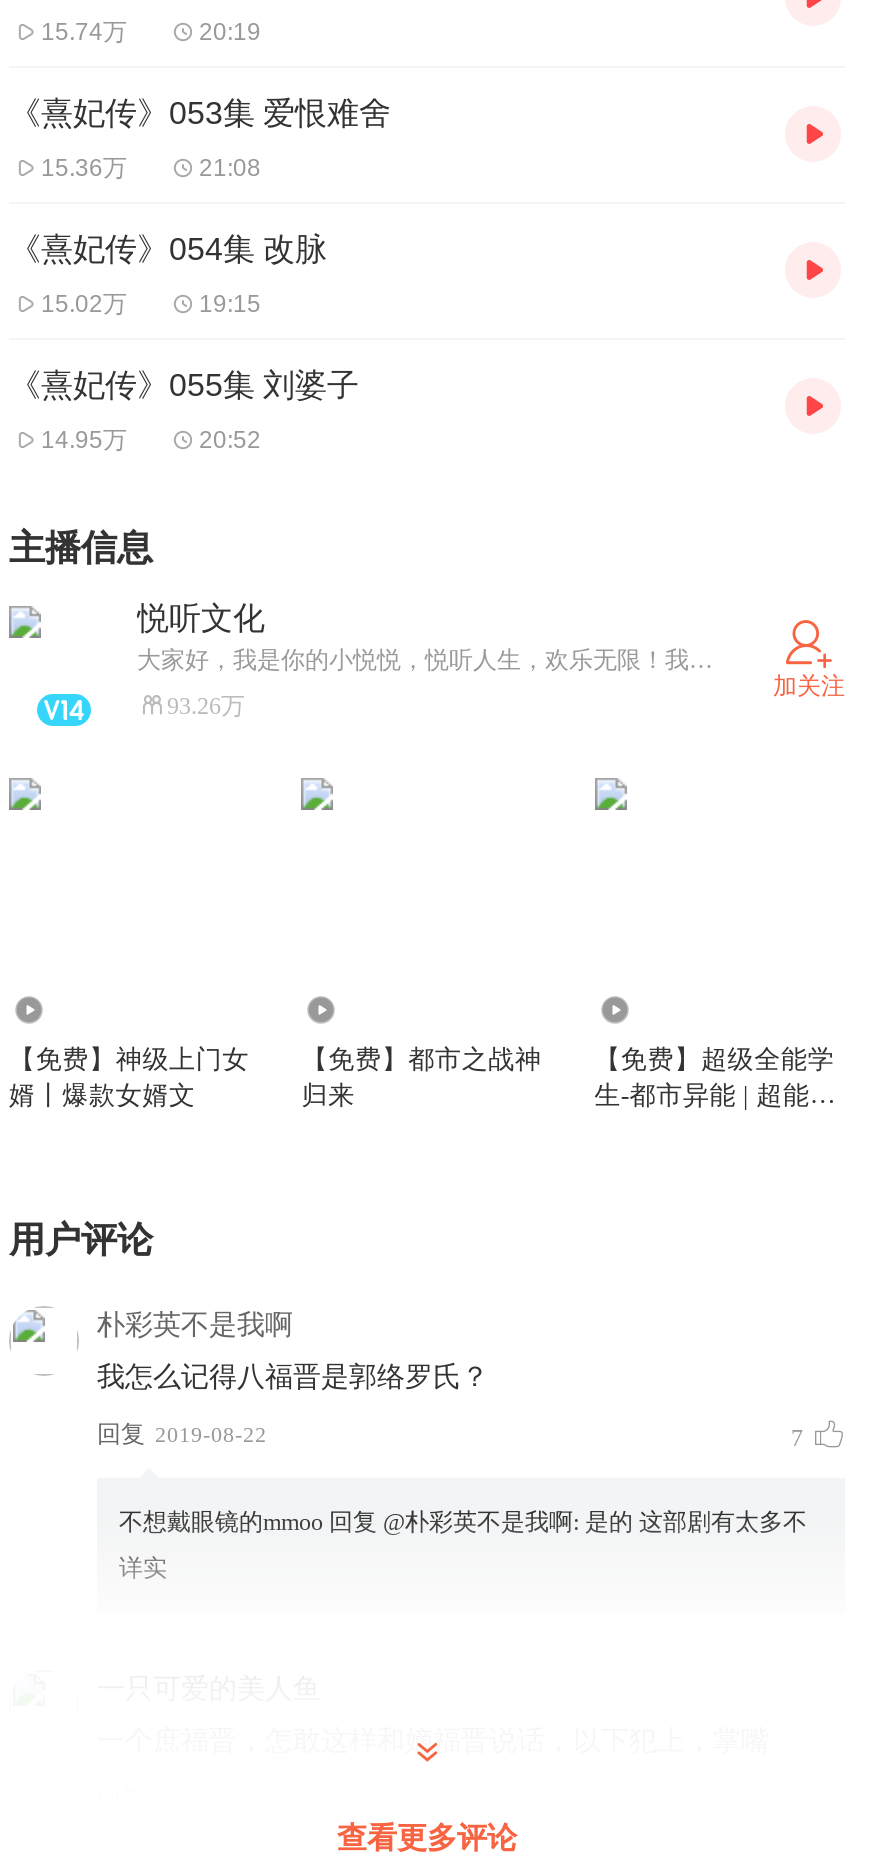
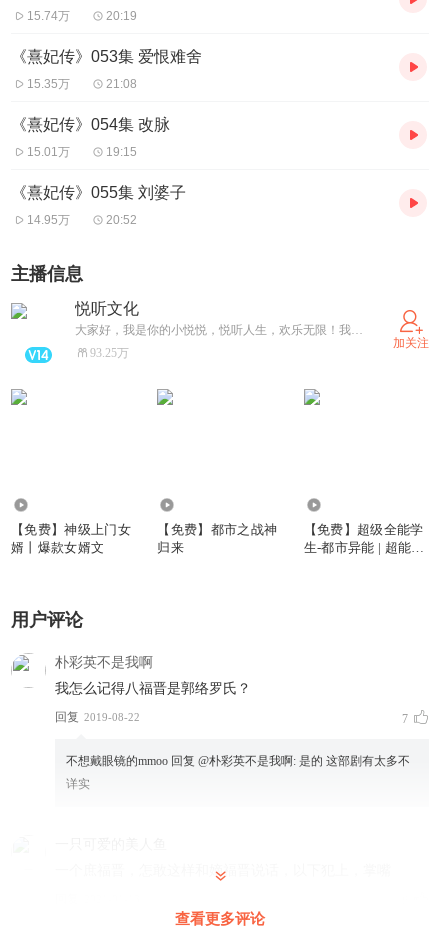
- 15.36万
+ 15.35万

- 15.02万
+ 15.01万

- 93.26万
+ 93.25万
